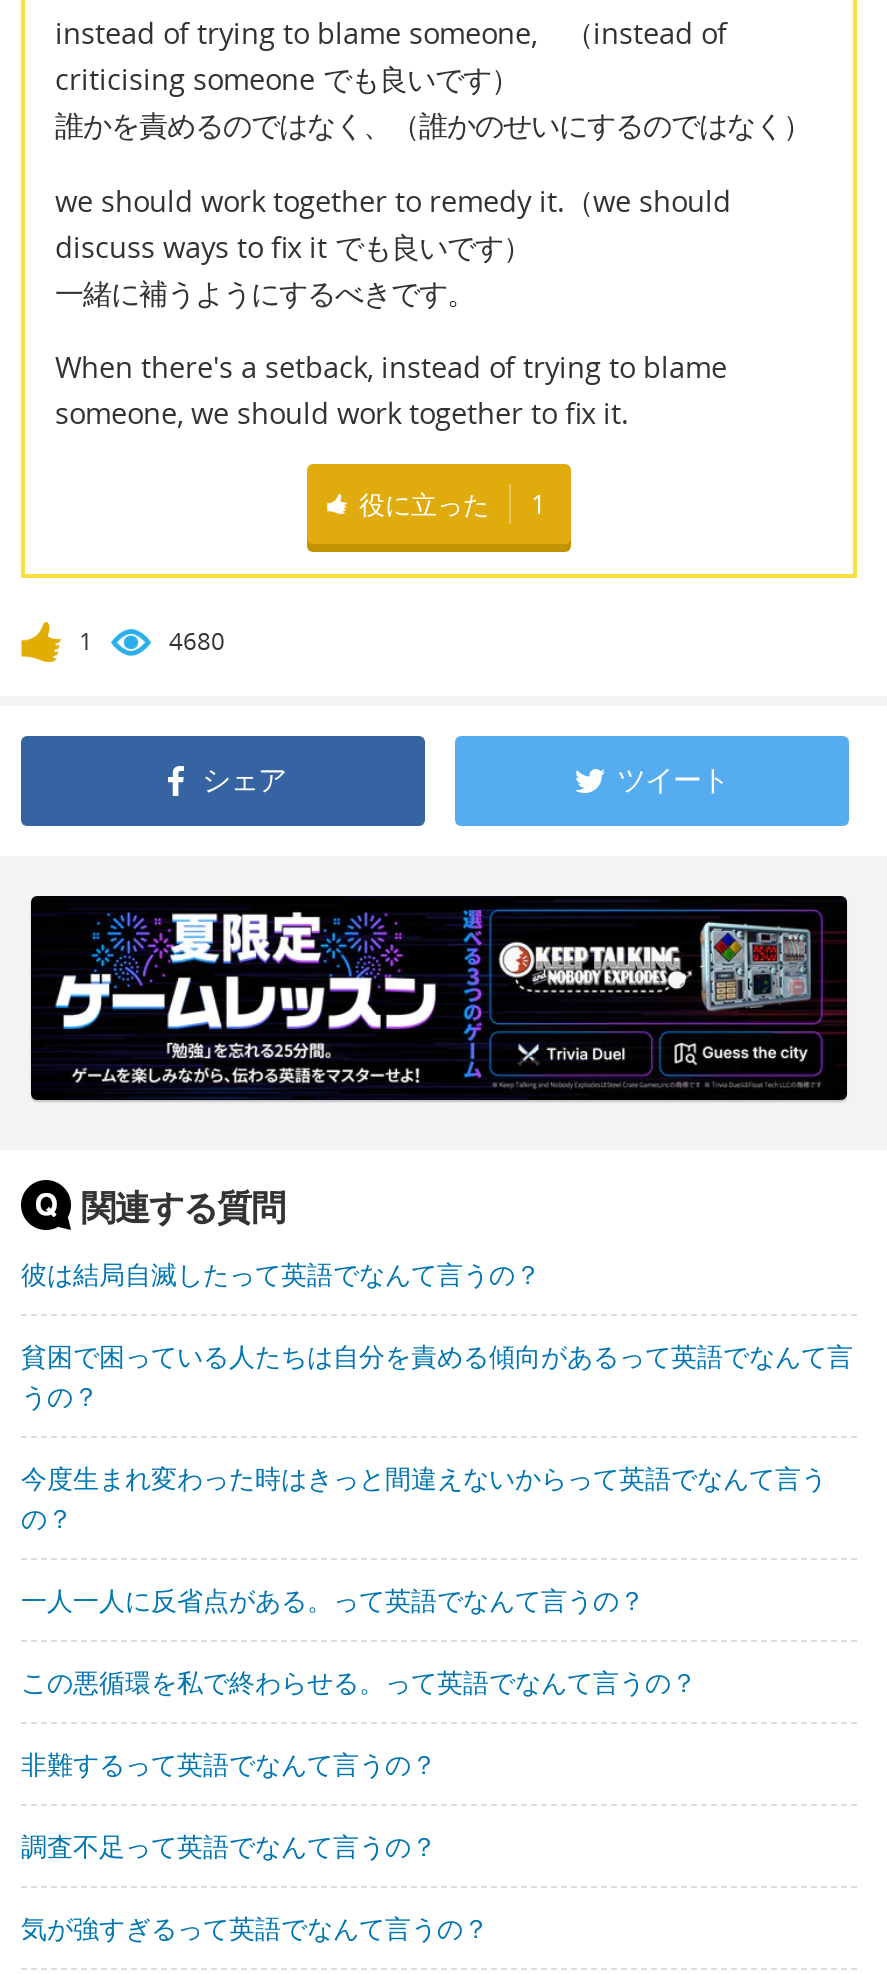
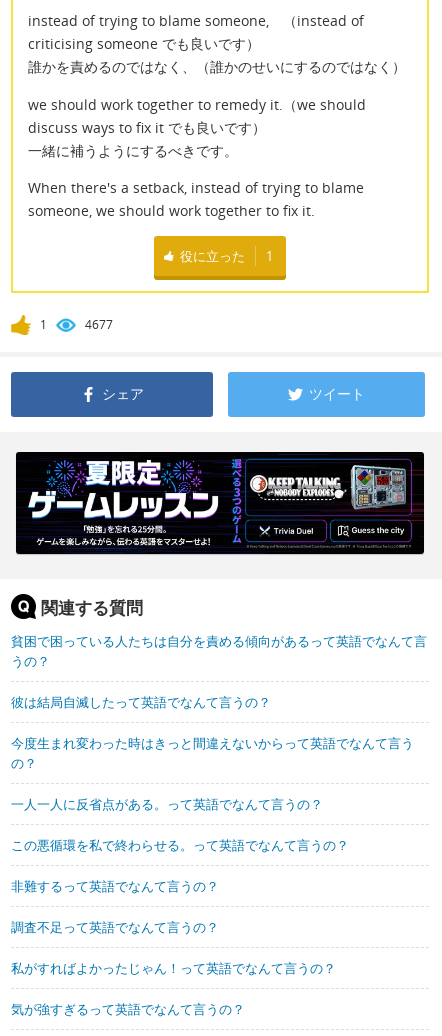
- 4680
+ 4677

moved down: 彼は結局自滅したって英語でなんて言うの？

moved up: 貧困で困っている人たちは自分を責める傾向があるって英語でなんて言 | うの？

+ 私がすればよかったじゃん！って英語でなんて言うの？
